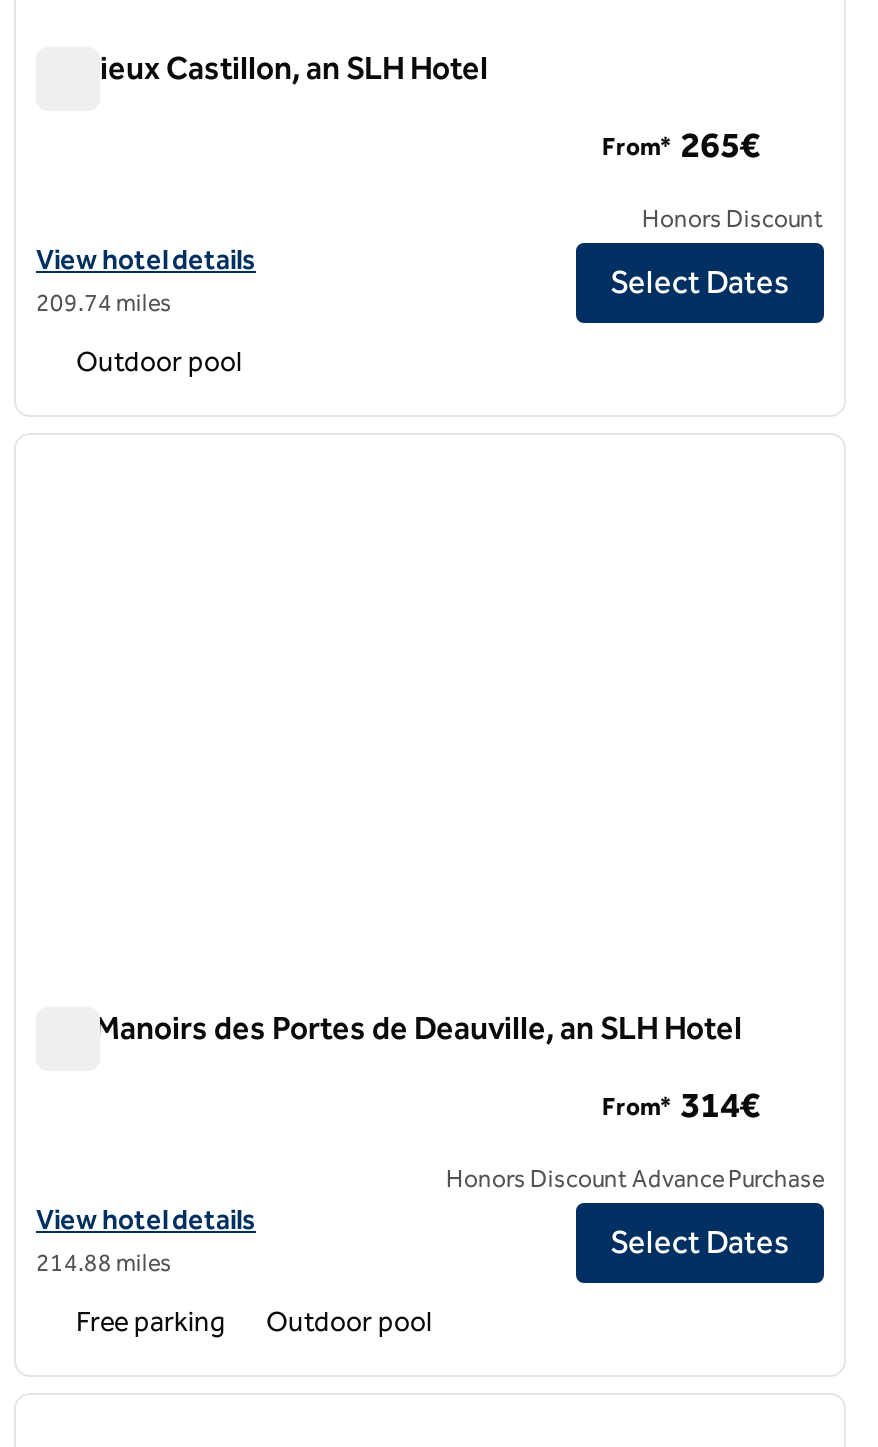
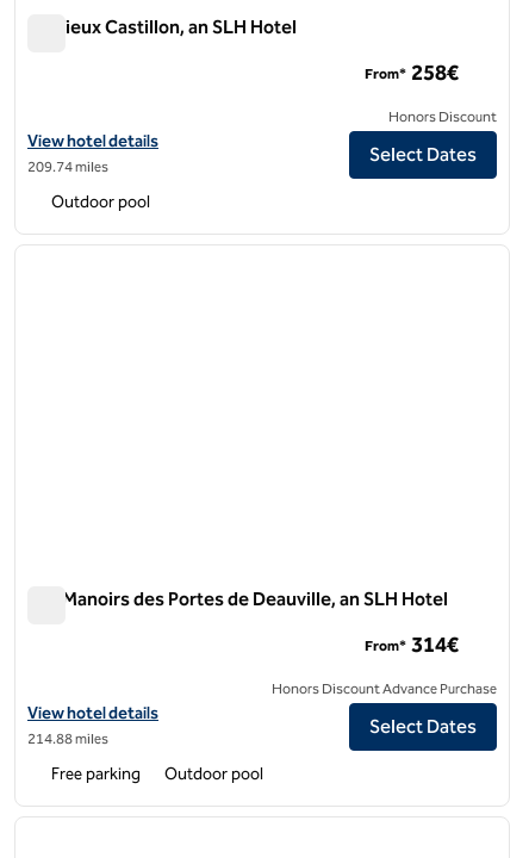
- From* 265€
+ From* 258€
